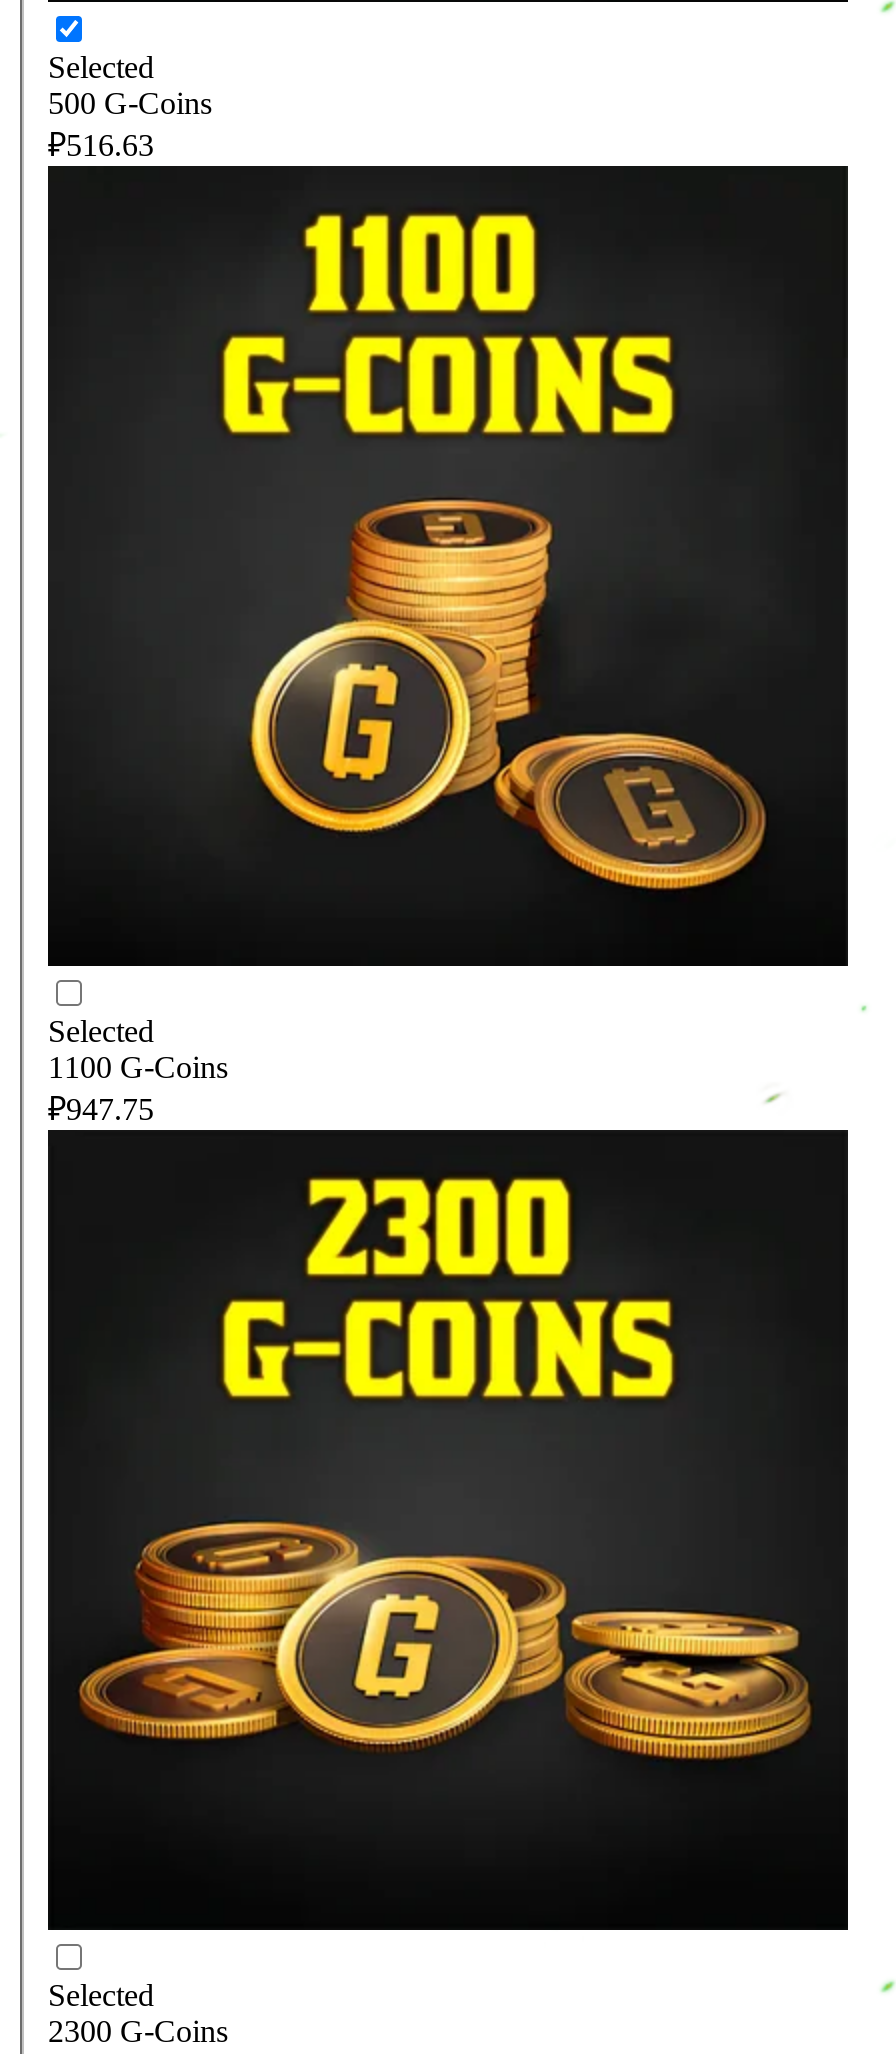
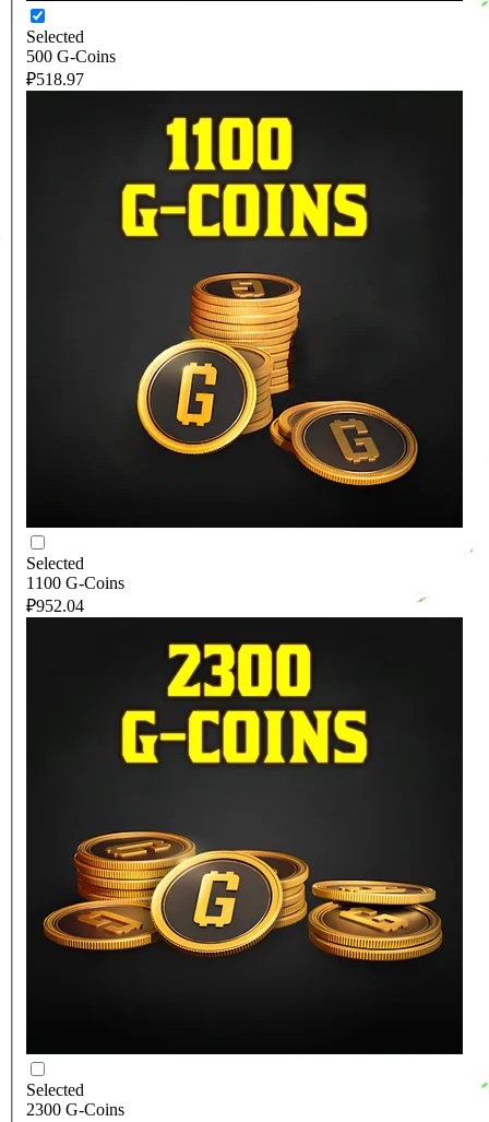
- ₽516.63
+ ₽518.97

- ₽947.75
+ ₽952.04
